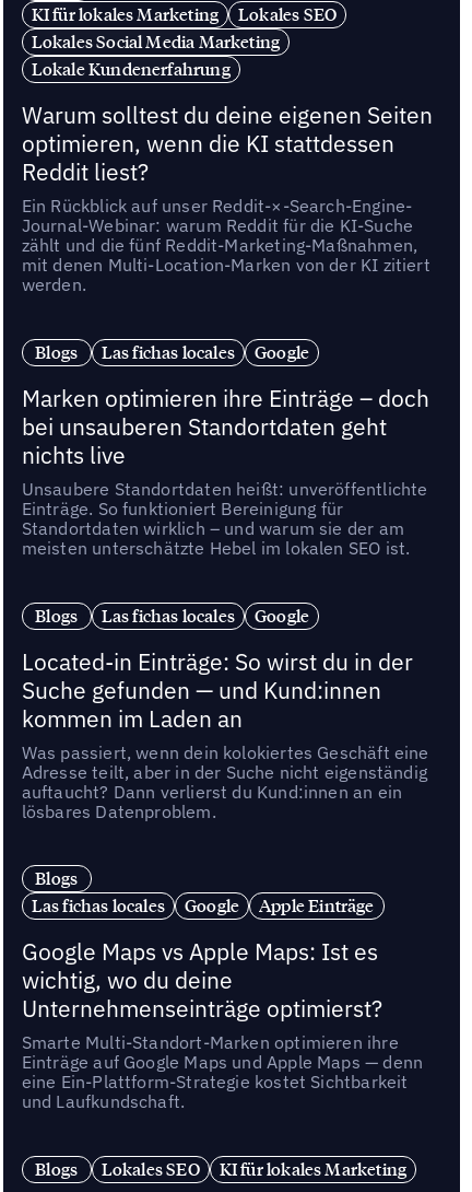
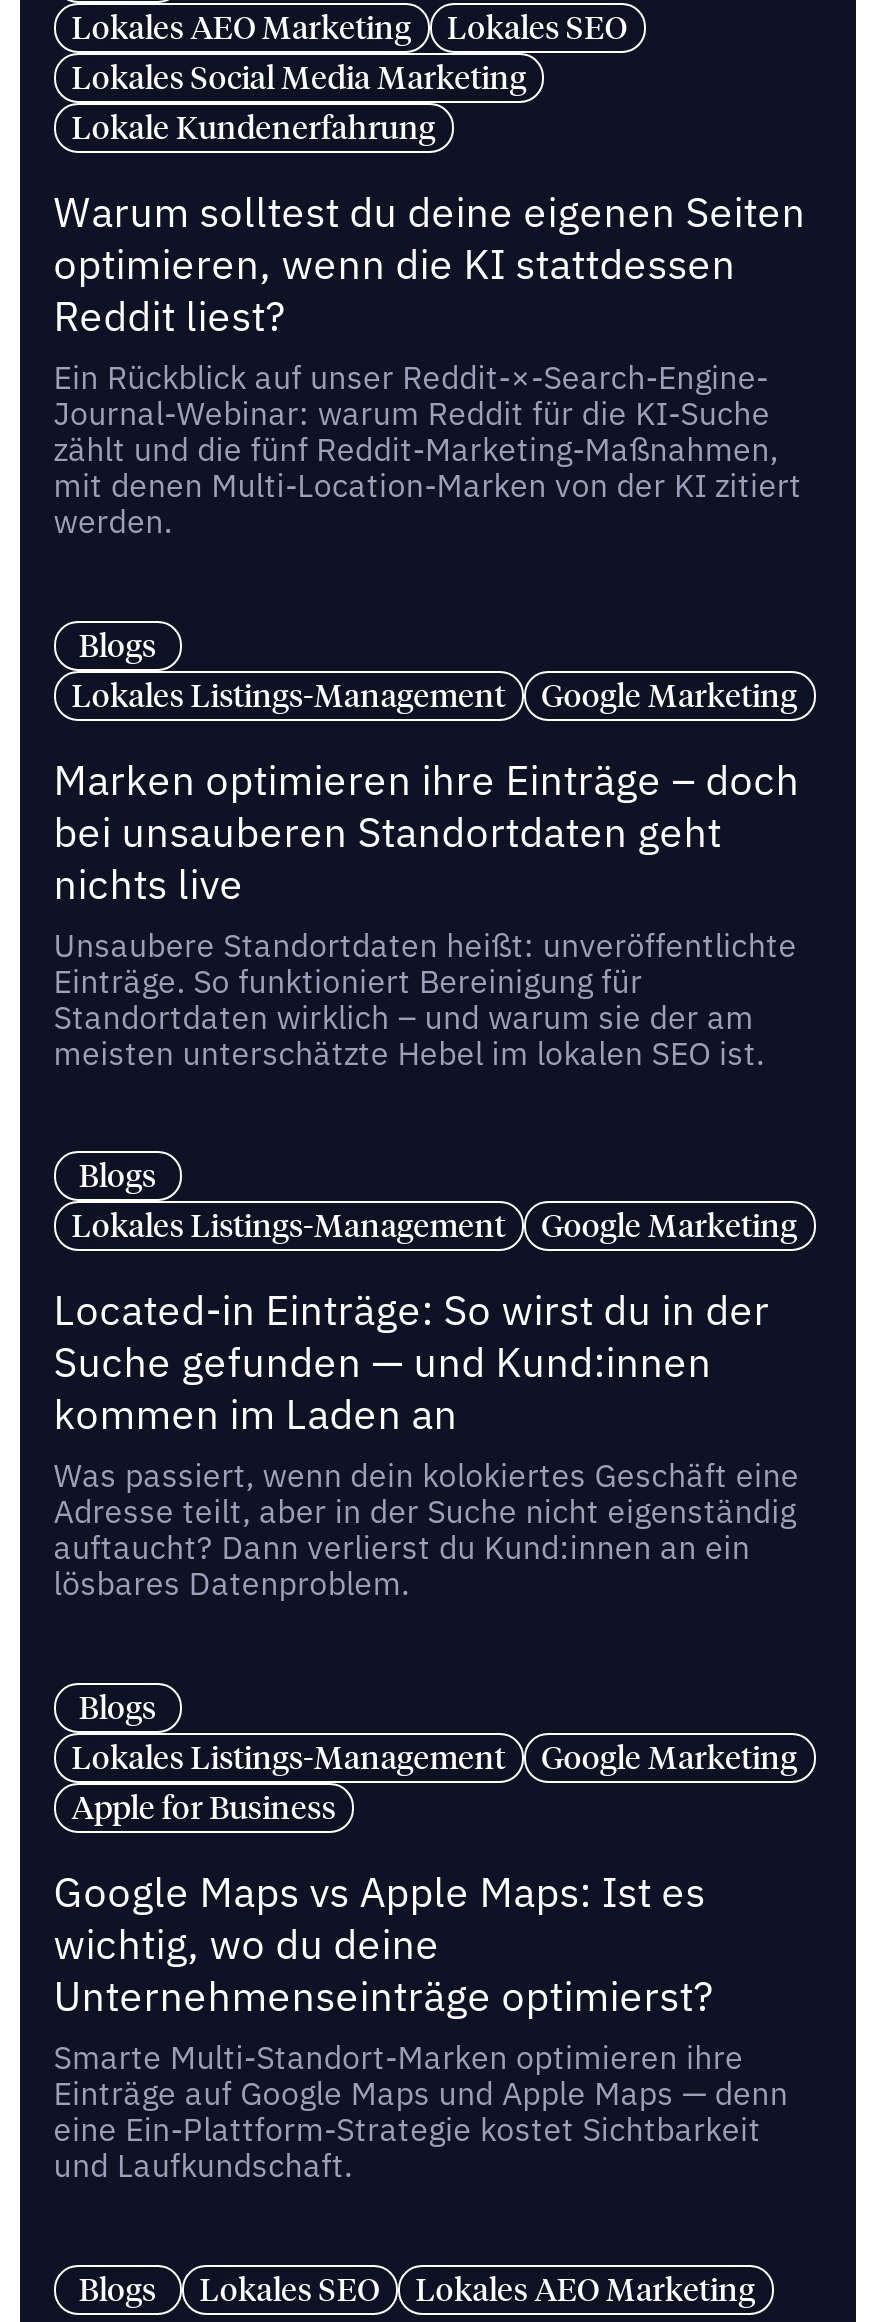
- KI für lokales Marketing
+ Lokales AEO Marketing

- Las fichas locales
- Google
+ Lokales Listings-Management
+ Google Marketing

- Las fichas locales
- Google
+ Lokales Listings-Management
+ Google Marketing

- Las fichas locales
- Google
- Apple Einträge
+ Lokales Listings-Management
+ Google Marketing
+ Apple for Business

- KI für lokales Marketing
+ Lokales AEO Marketing
